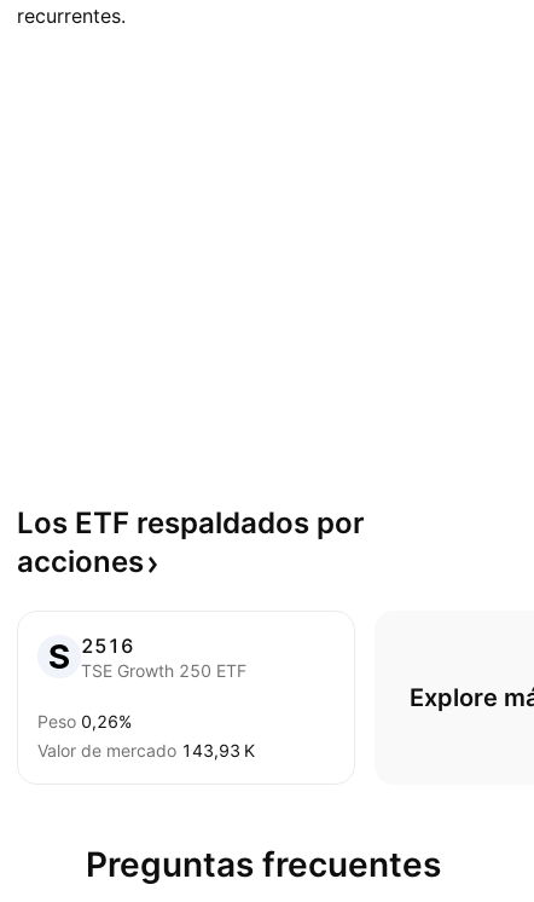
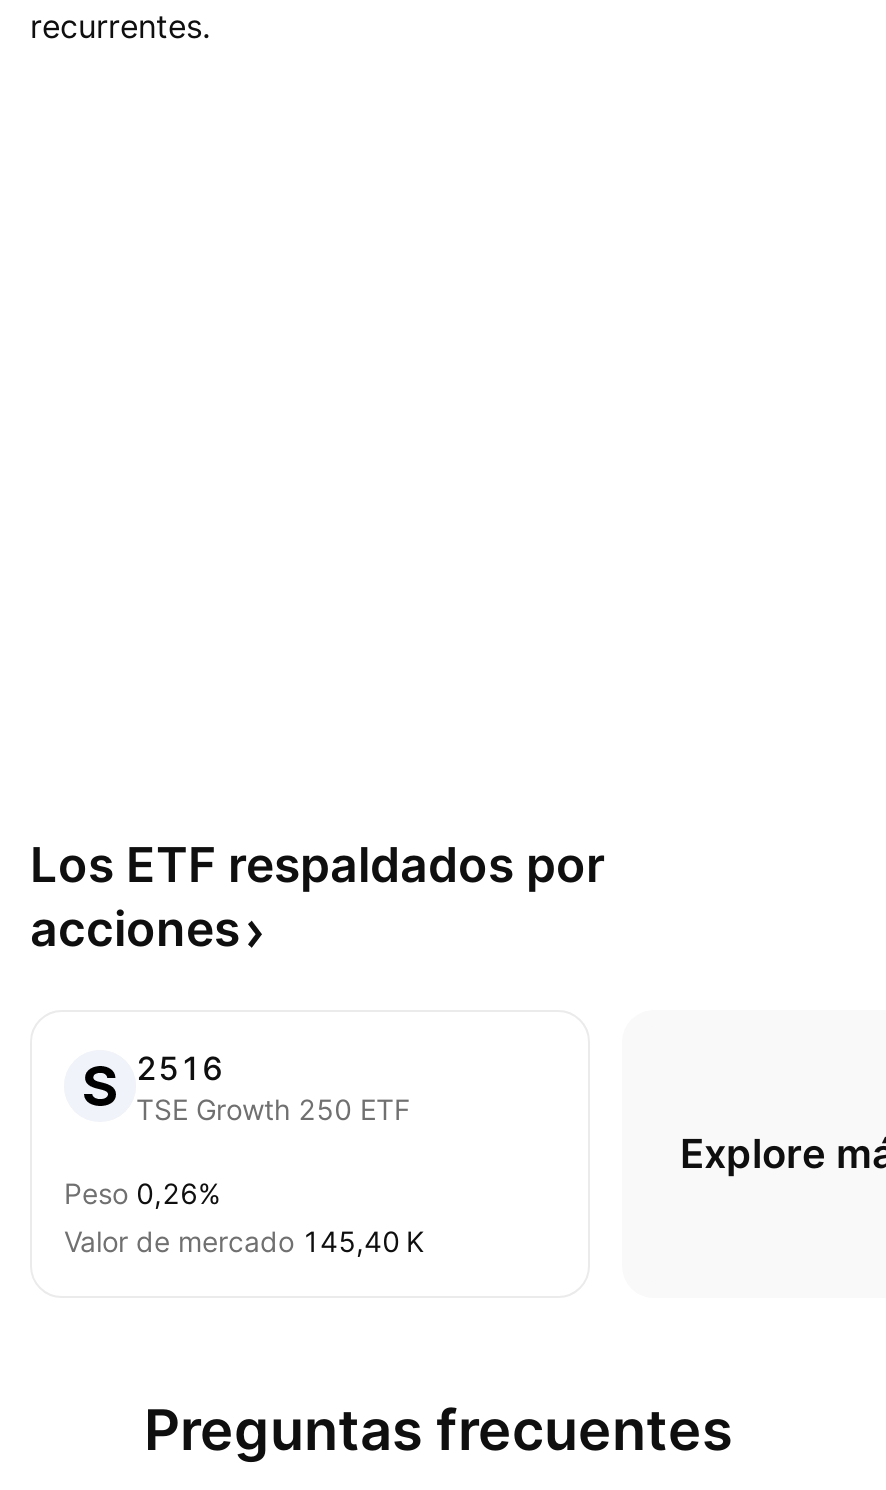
- Valor de mercado 143,93 K
+ Valor de mercado 145,40 K
